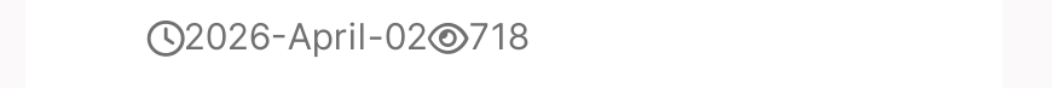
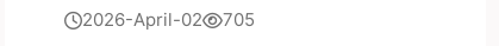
- 2026-April-02 718
+ 2026-April-02 705
